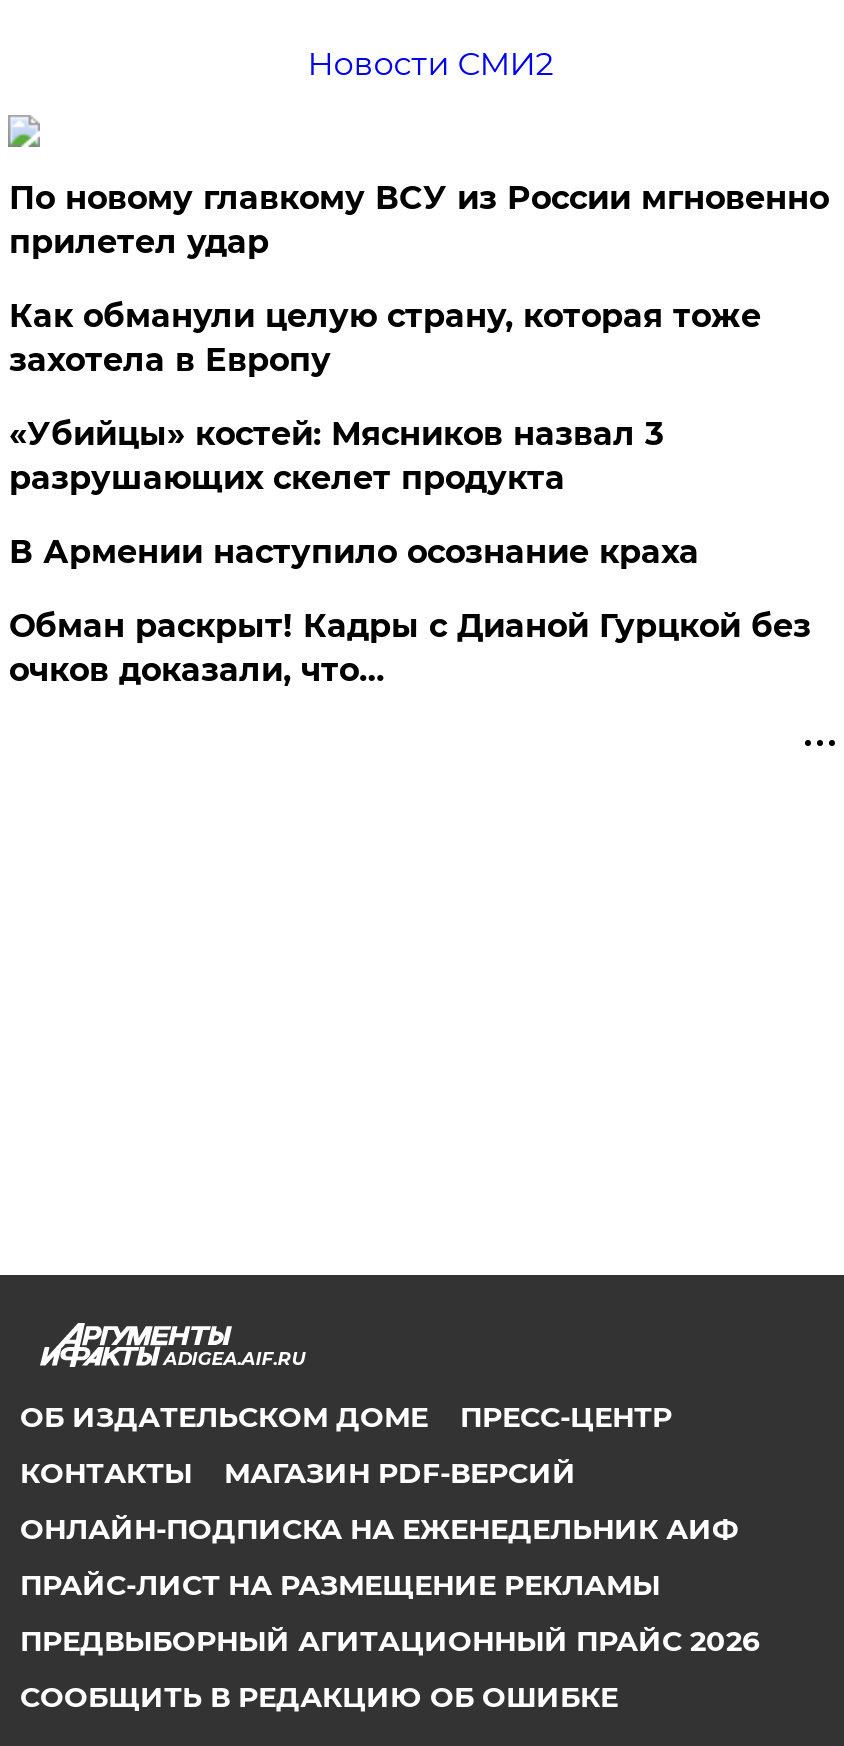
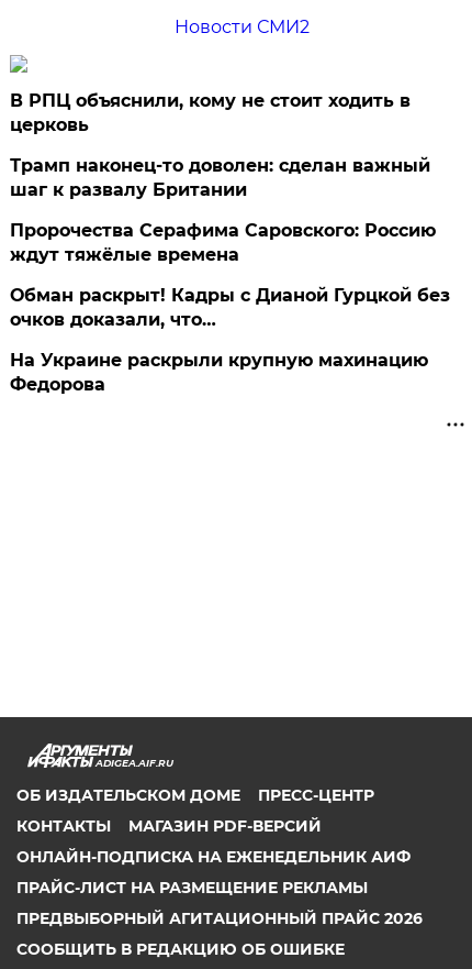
- По новому главкому ВСУ из России мгновенно
- прилетел удар
- Как обманули целую страну, которая тоже
- захотела в Европу
- «Убийцы» костей: Мясников назвал 3
- разрушающих скелет продукта
- В Армении наступило осознание краха
+ В РПЦ объяснили, кому не стоит ходить в
+ церковь
+ Трамп наконец-то доволен: сделан важный
+ шаг к развалу Британии
+ Пророчества Серафима Саровского: Россию
+ ждут тяжёлые времена

moved up: Обман раскрыт! Кадры с Дианой Гурцкой без | очков доказали, что…

+ На Украине раскрыли крупную махинацию
+ Федорова
